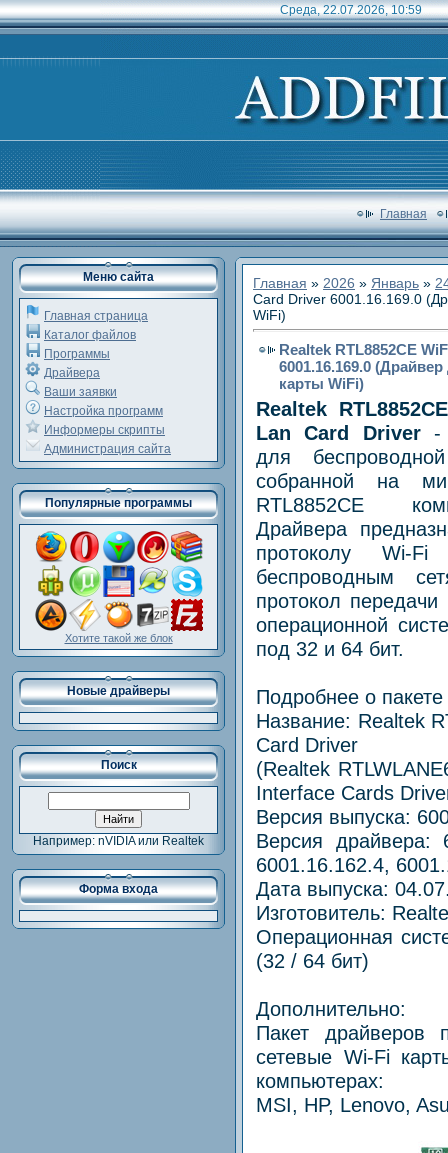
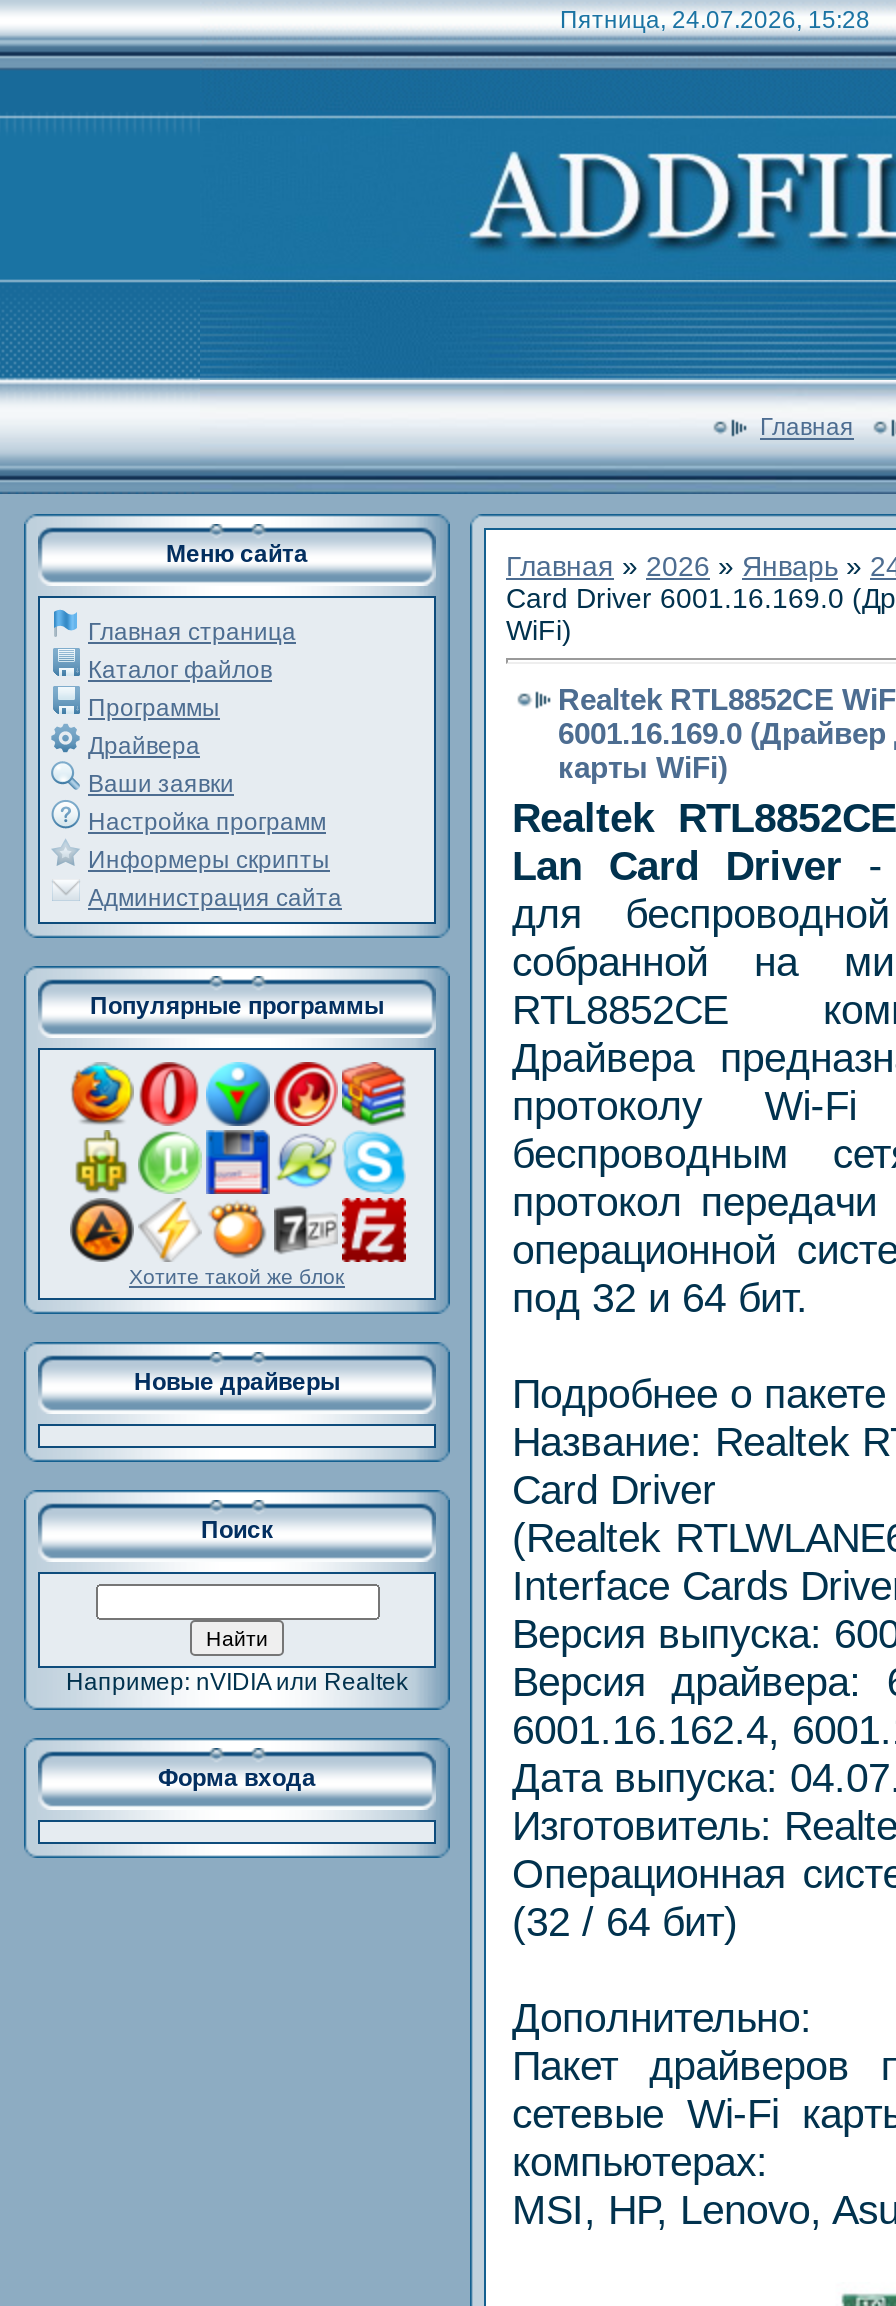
- Среда, 22.07.2026, 10:59
+ Пятница, 24.07.2026, 15:28
